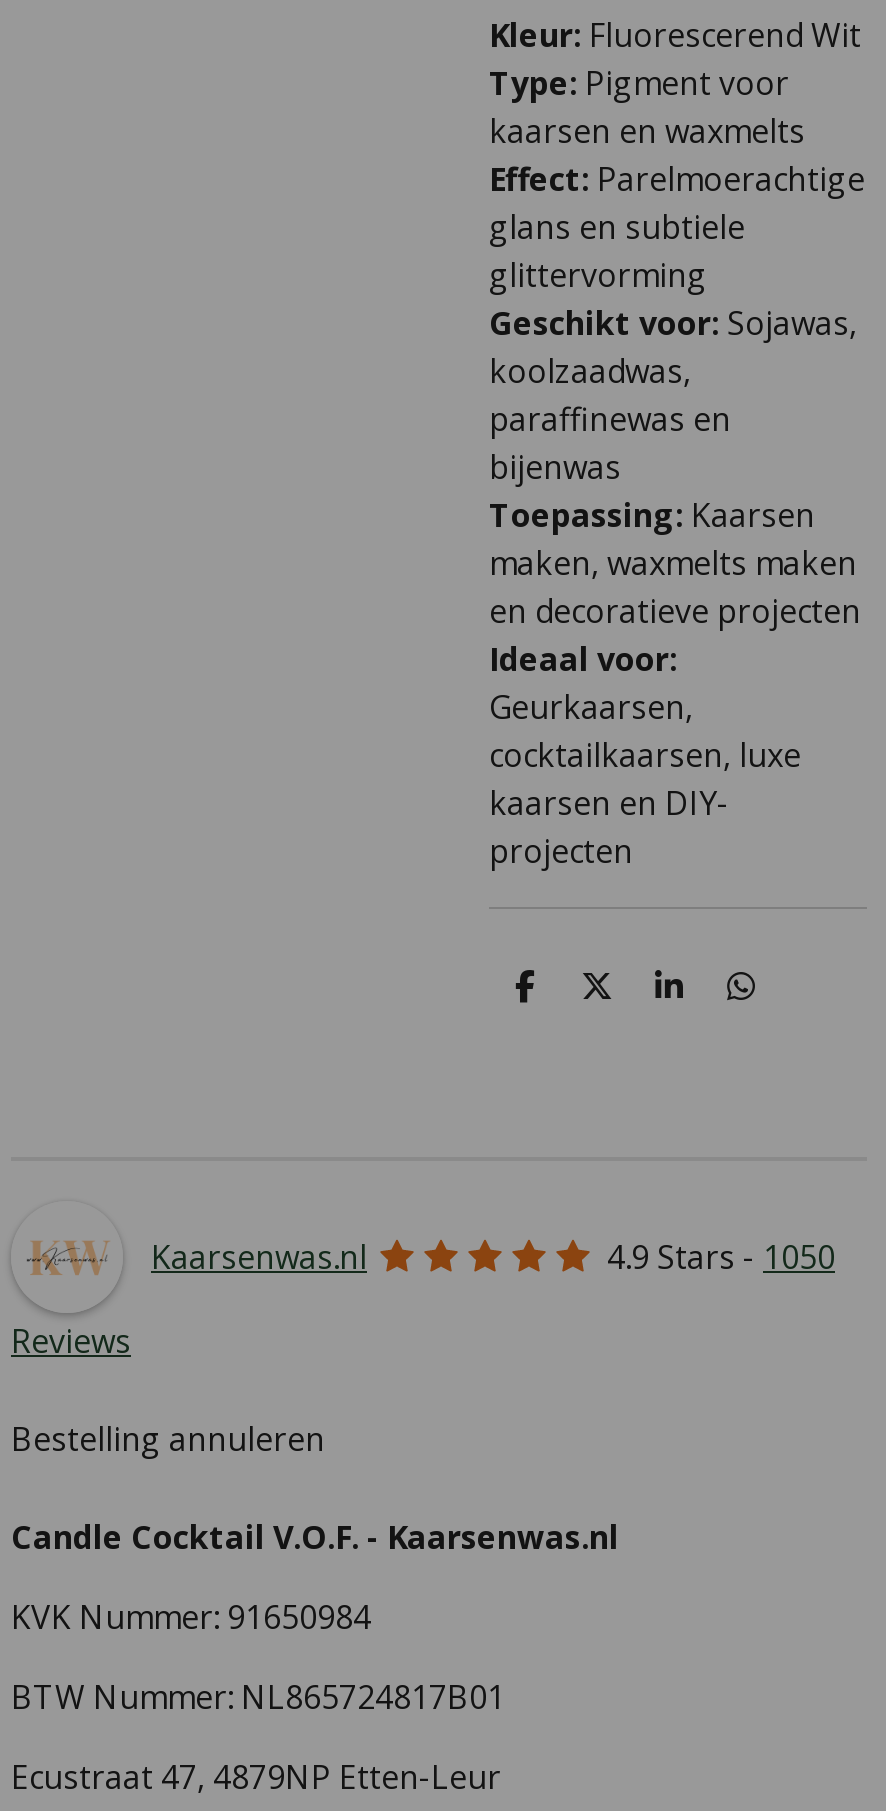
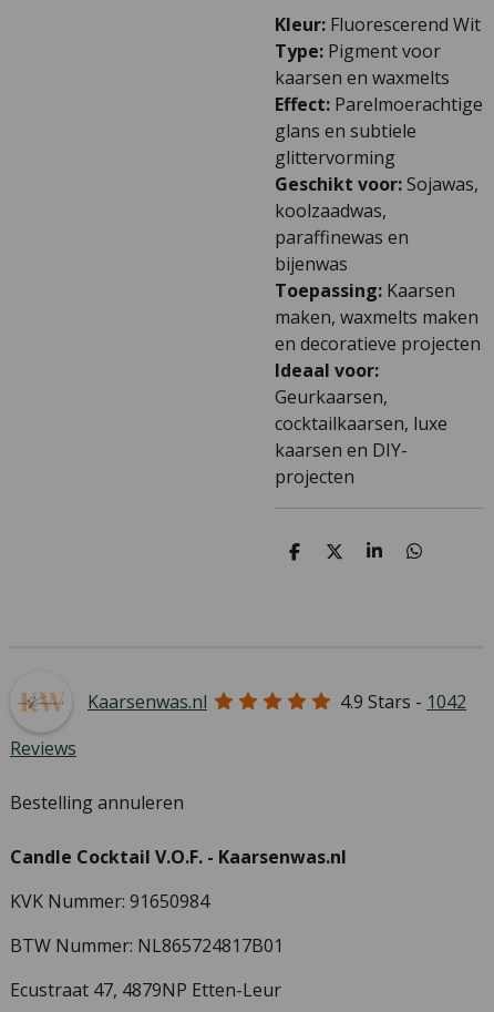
- 4.9 Stars - 1050
+ 4.9 Stars - 1042
